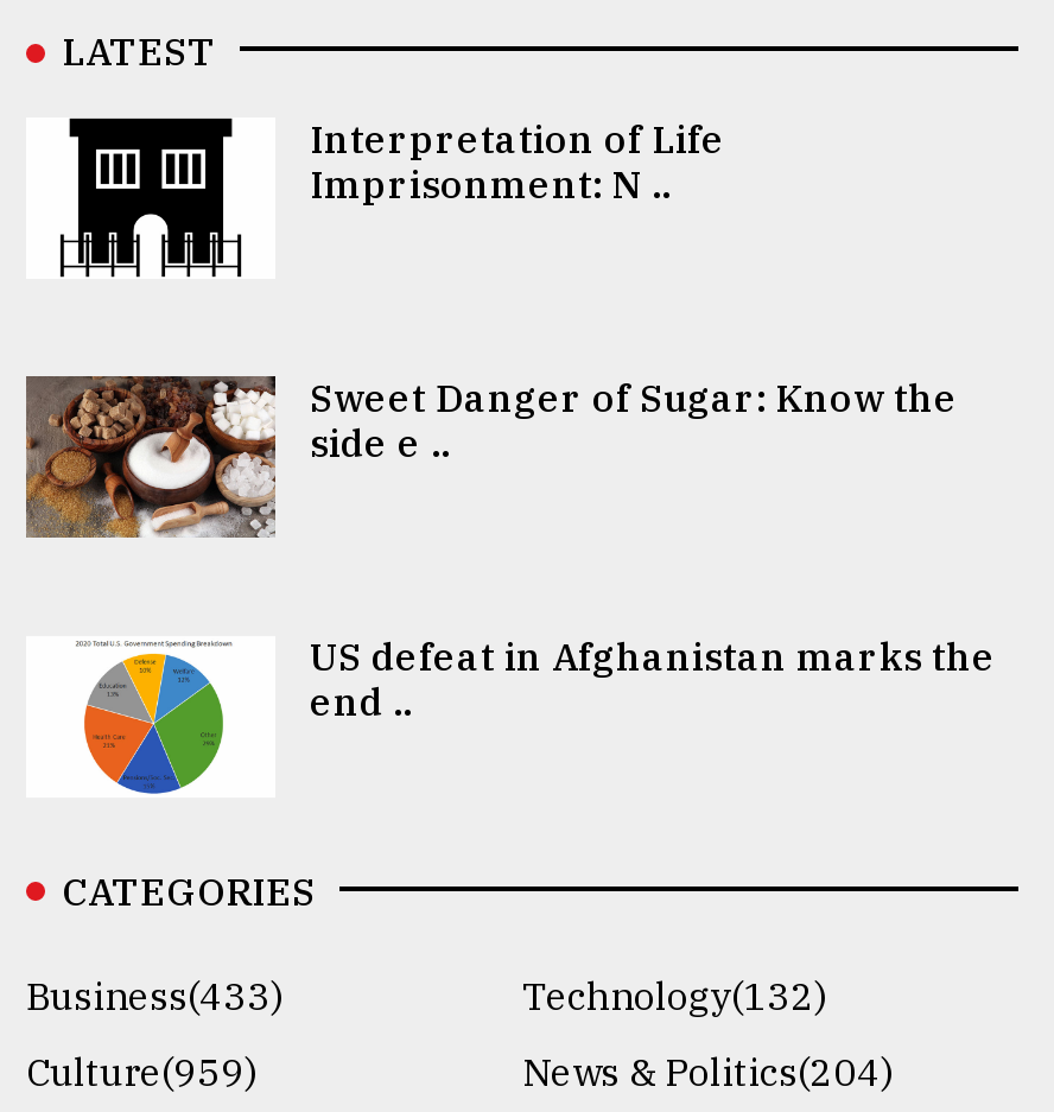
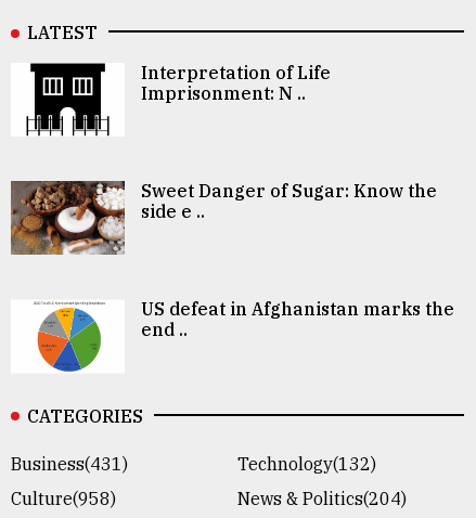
- Business(433)
+ Business(431)

- Culture(959)
+ Culture(958)
